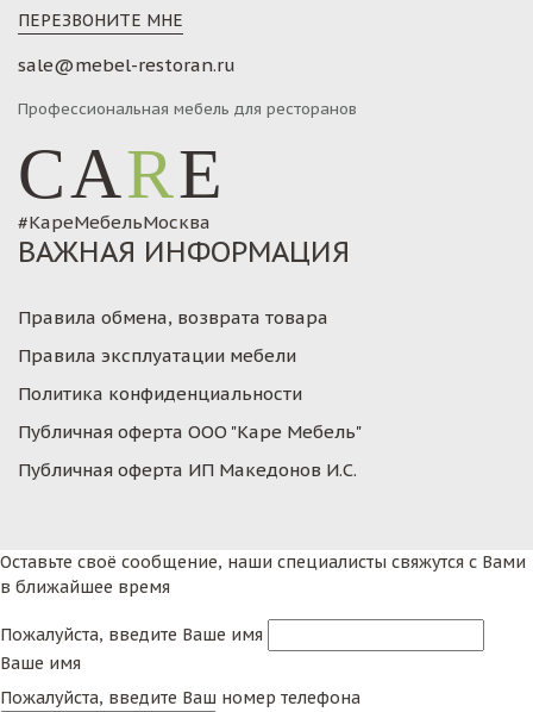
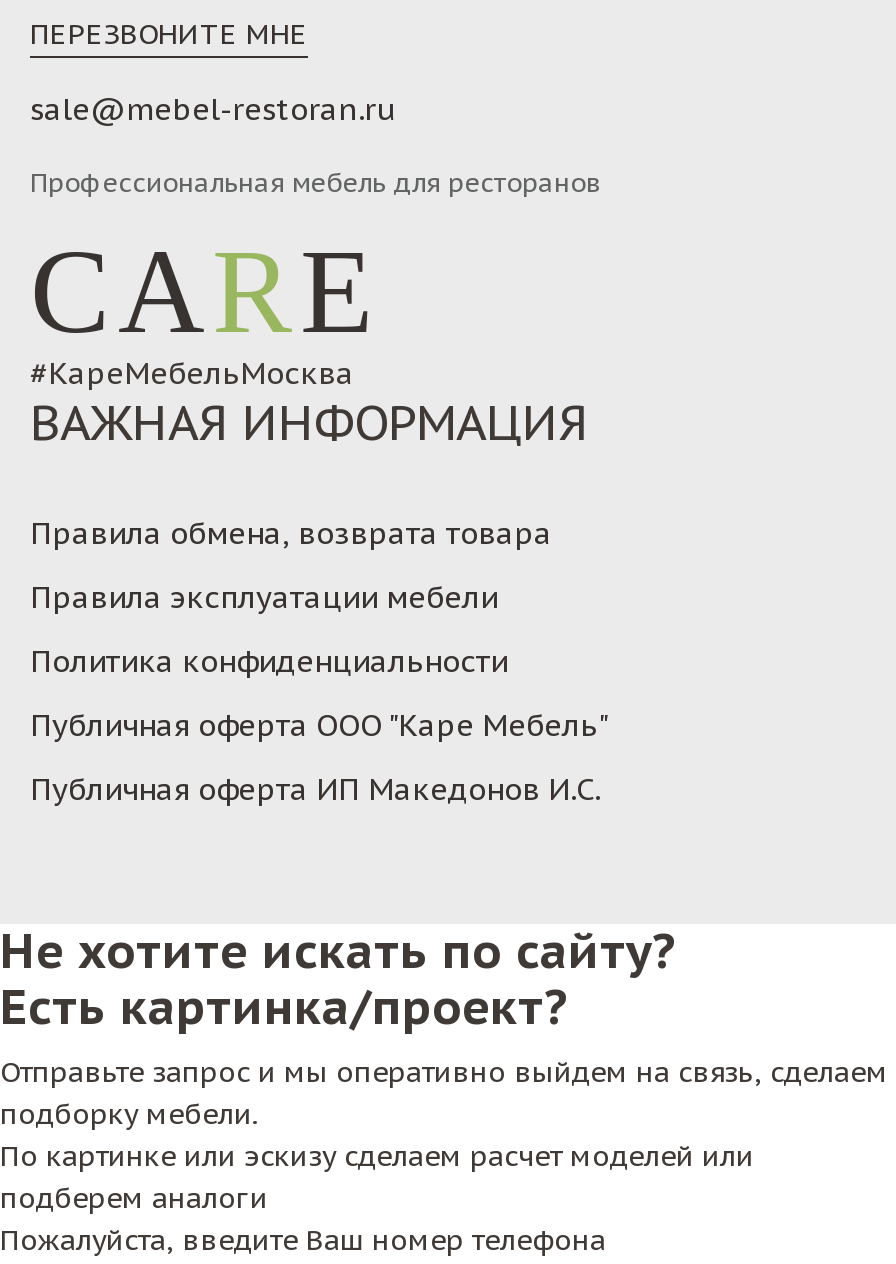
- Оставьте своё сообщение, наши специалисты свяжутся с Вами
- в ближайшее время
- Пожалуйста, введите Ваше имя
- Ваше имя
+ Не хотите искать по сайту?
+ Есть картинка/проект?
+ Отправьте запрос и мы оперативно выйдем на связь, сделаем
+ подборку мебели.
+ По картинке или эскизу сделаем расчет моделей или
+ подберем аналоги
